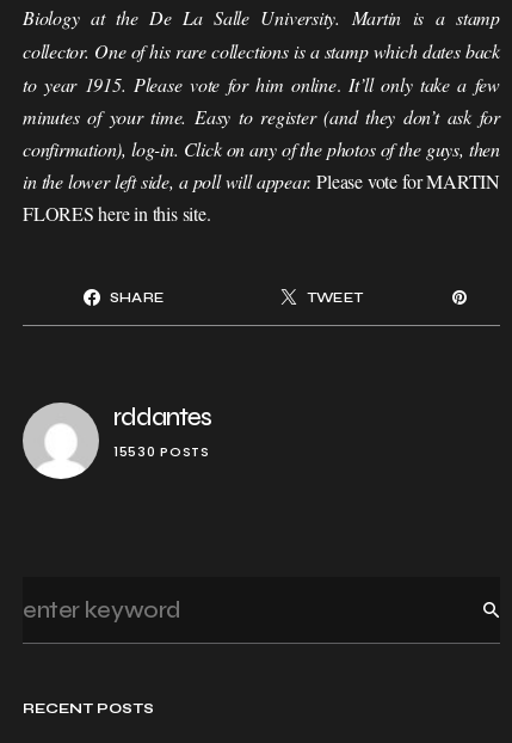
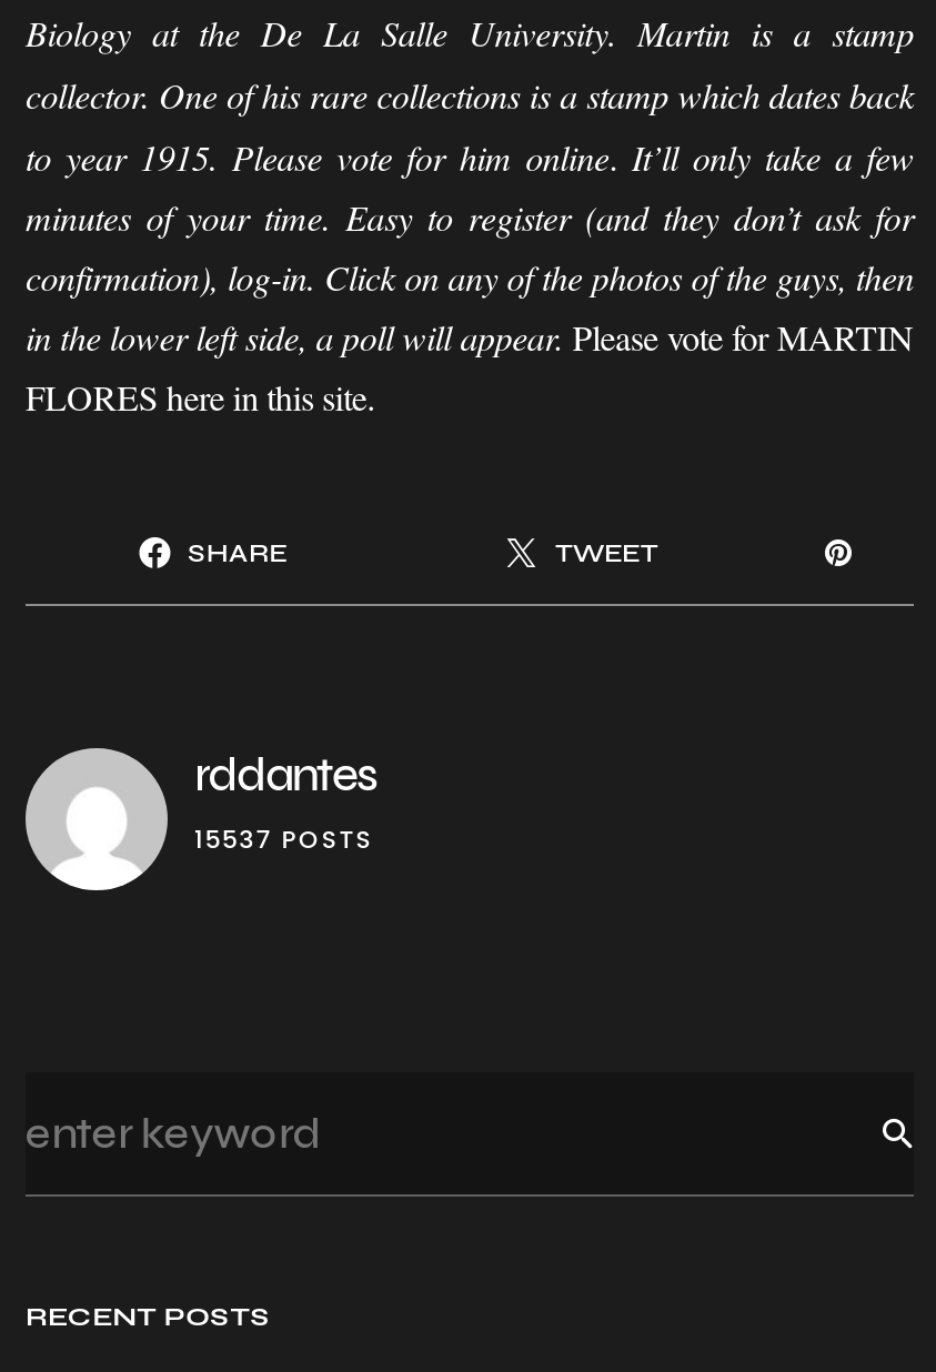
- 15530 POSTS
+ 15537 POSTS
